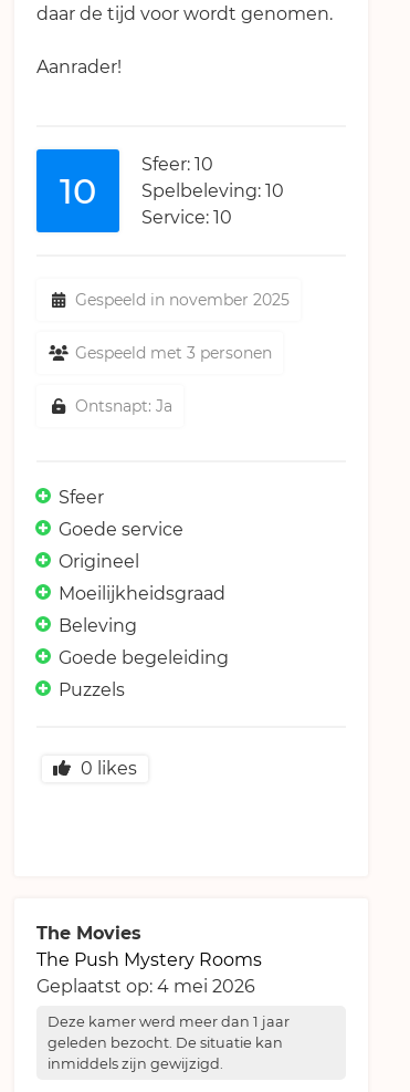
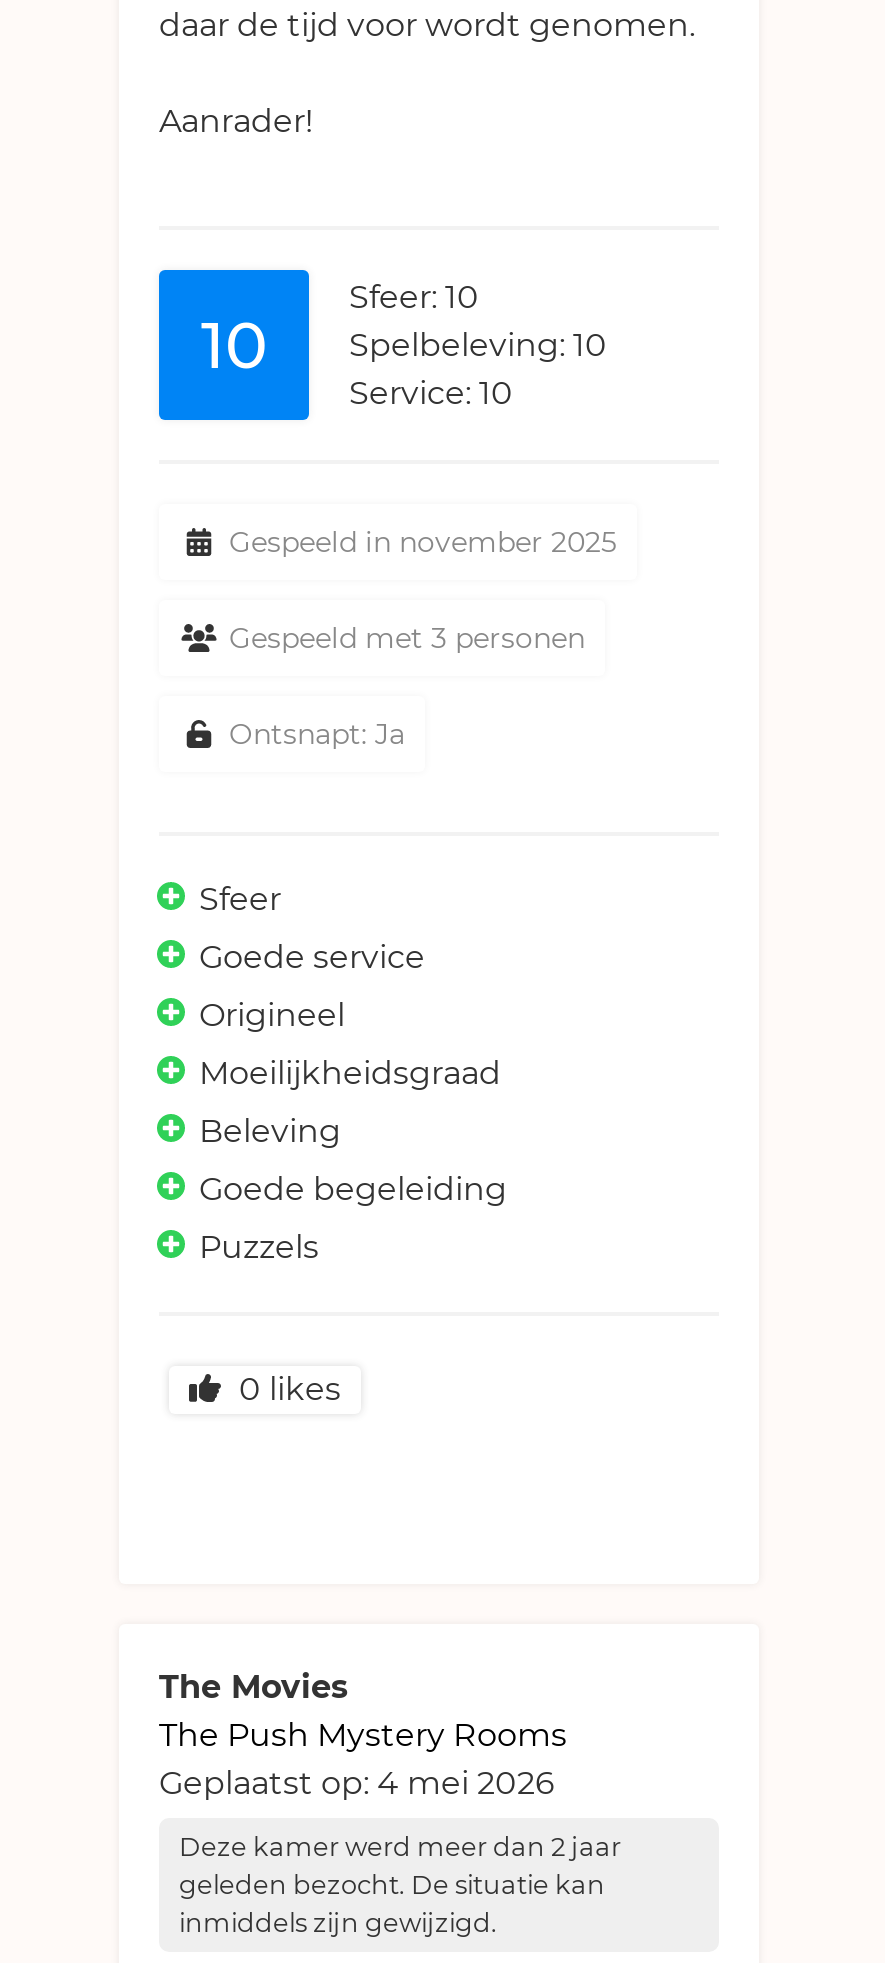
- Deze kamer werd meer dan 1 jaar
+ Deze kamer werd meer dan 2 jaar
